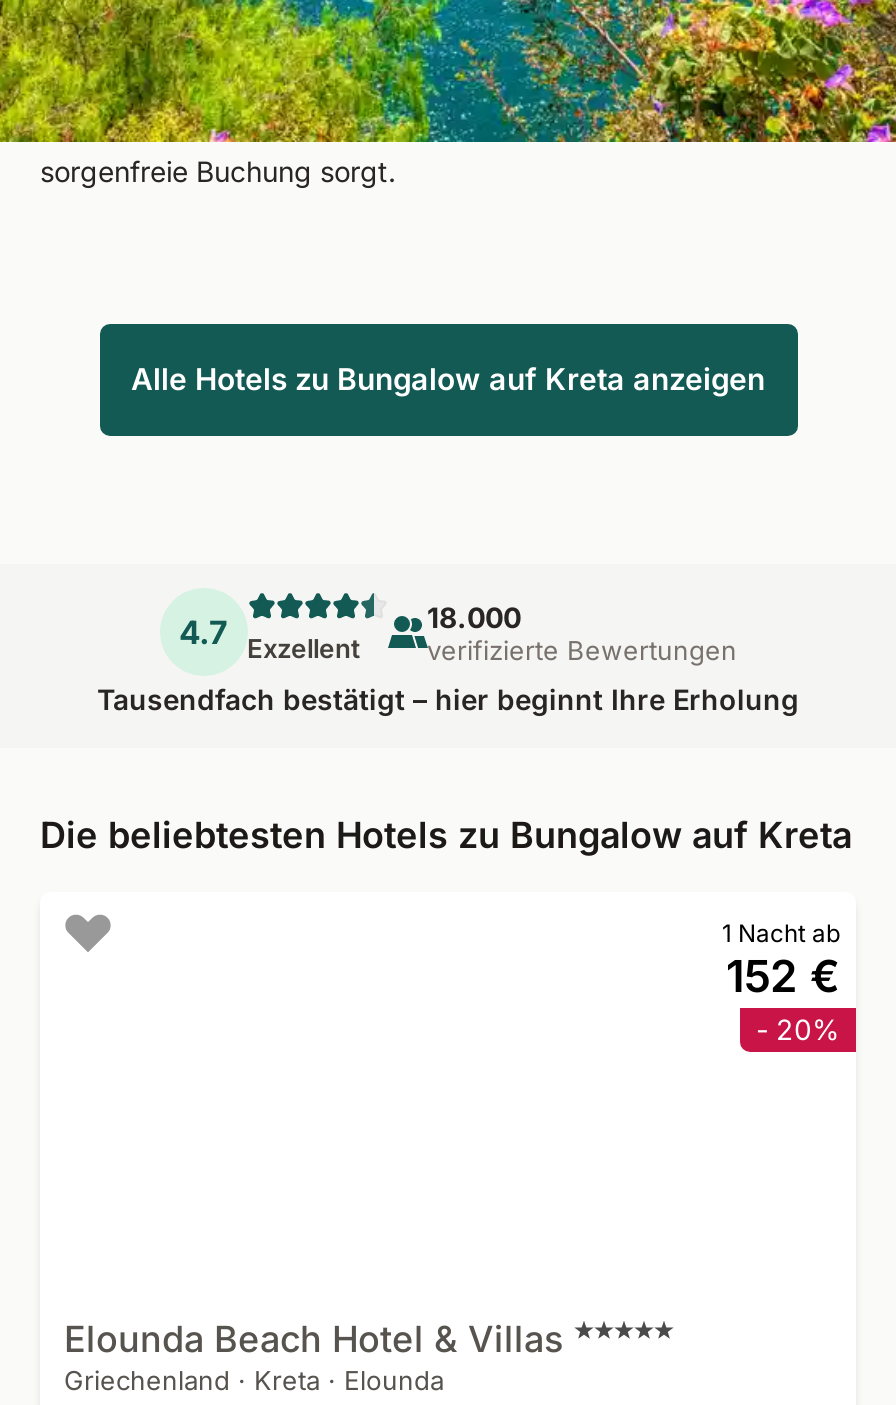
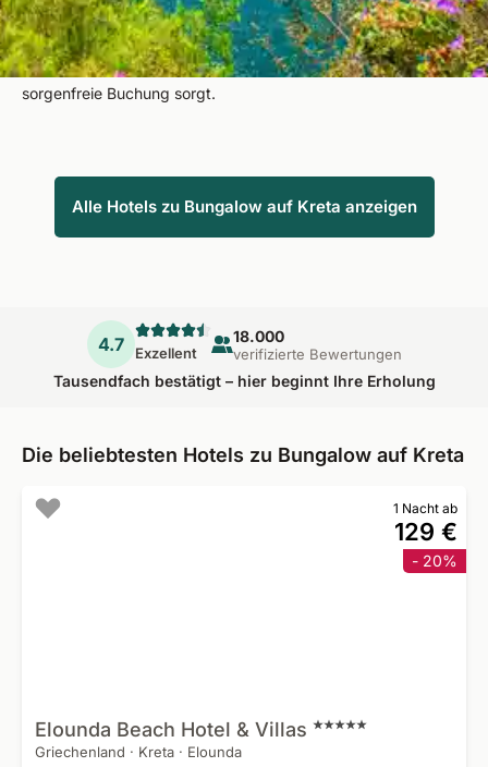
- 152 €
+ 129 €
